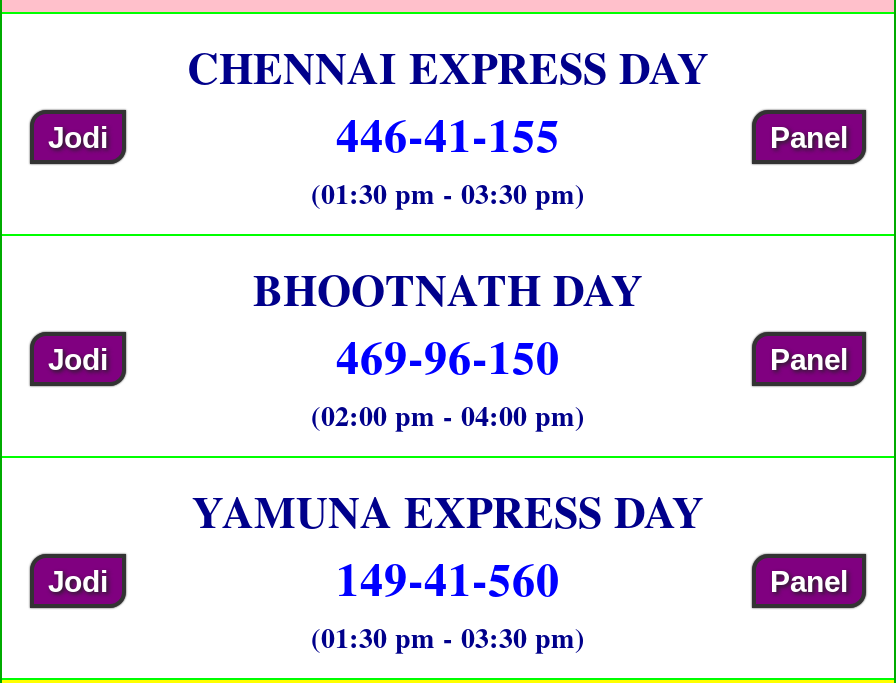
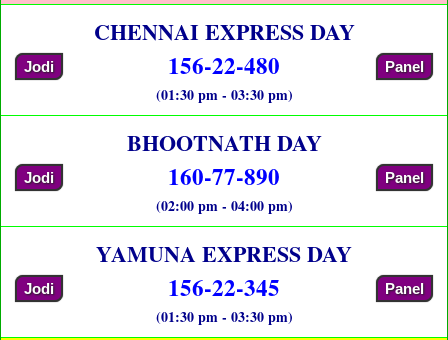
- 446-41-155
+ 156-22-480

- 469-96-150
+ 160-77-890

- 149-41-560
+ 156-22-345
